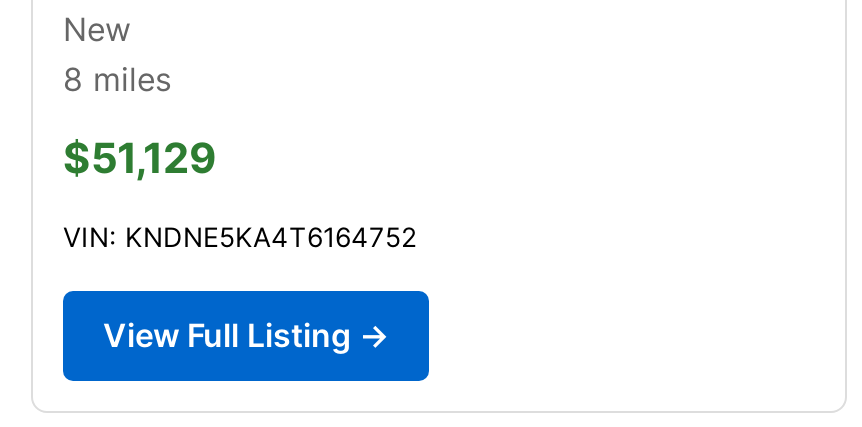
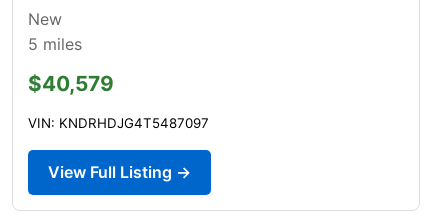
- 8 miles
+ 5 miles

- $51,129
+ $40,579

- VIN: KNDNE5KA4T6164752
+ VIN: KNDRHDJG4T5487097
